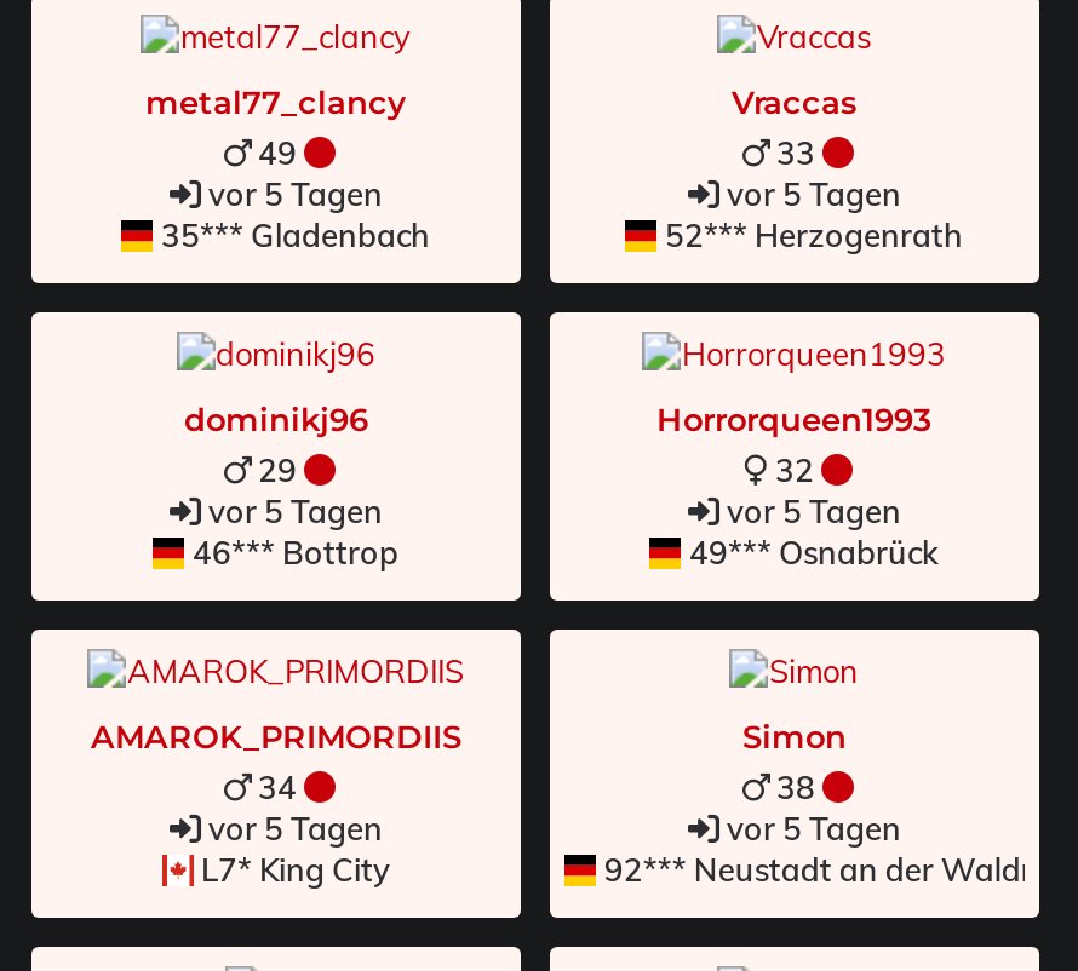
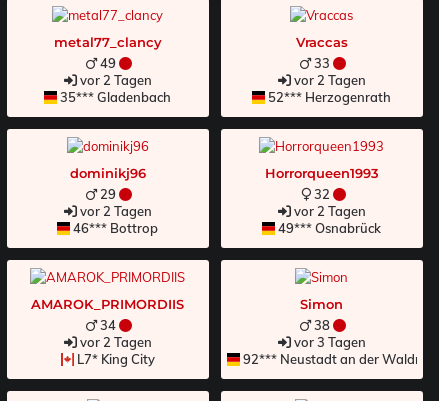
- vor 5 Tagen
+ vor 2 Tagen

- vor 5 Tagen
+ vor 2 Tagen

- vor 5 Tagen
+ vor 2 Tagen

- vor 5 Tagen
+ vor 2 Tagen

- vor 5 Tagen
+ vor 2 Tagen

- vor 5 Tagen
+ vor 3 Tagen
